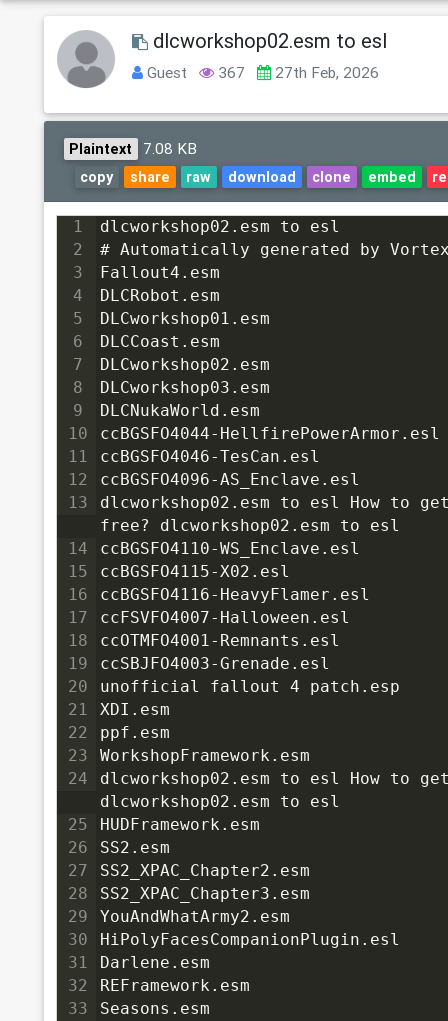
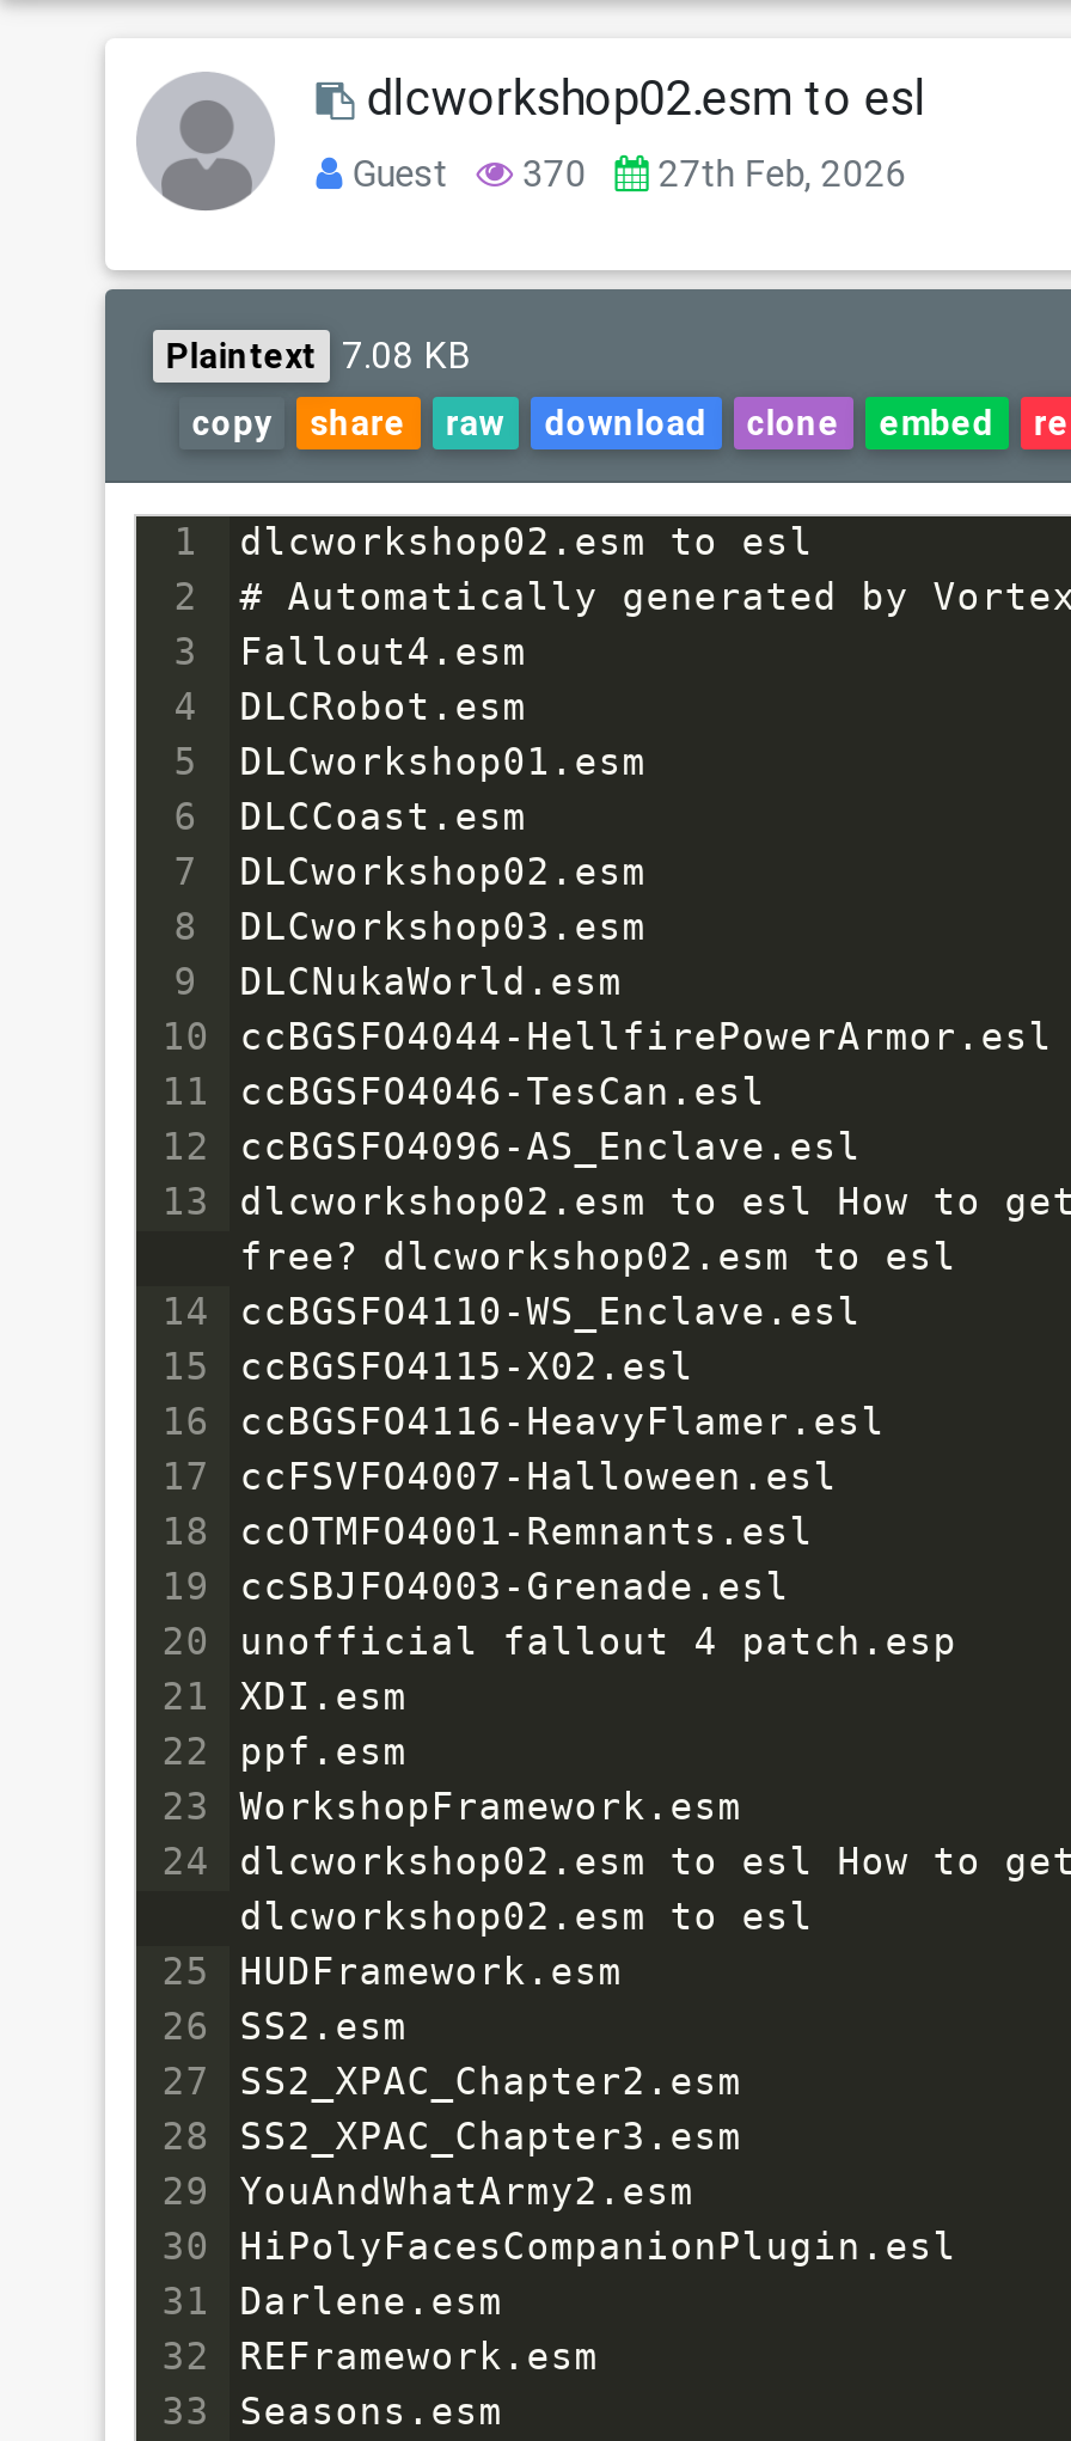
- Guest 367 27th Feb, 2026
+ Guest 370 27th Feb, 2026
